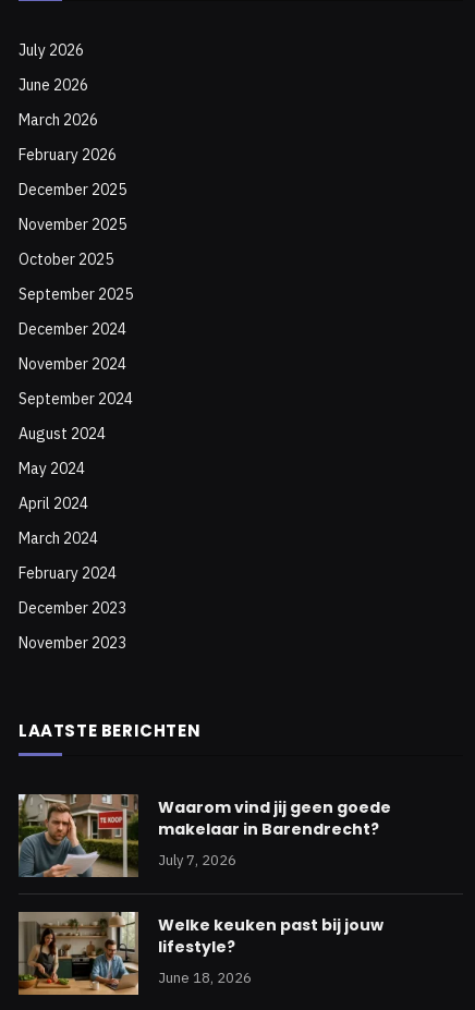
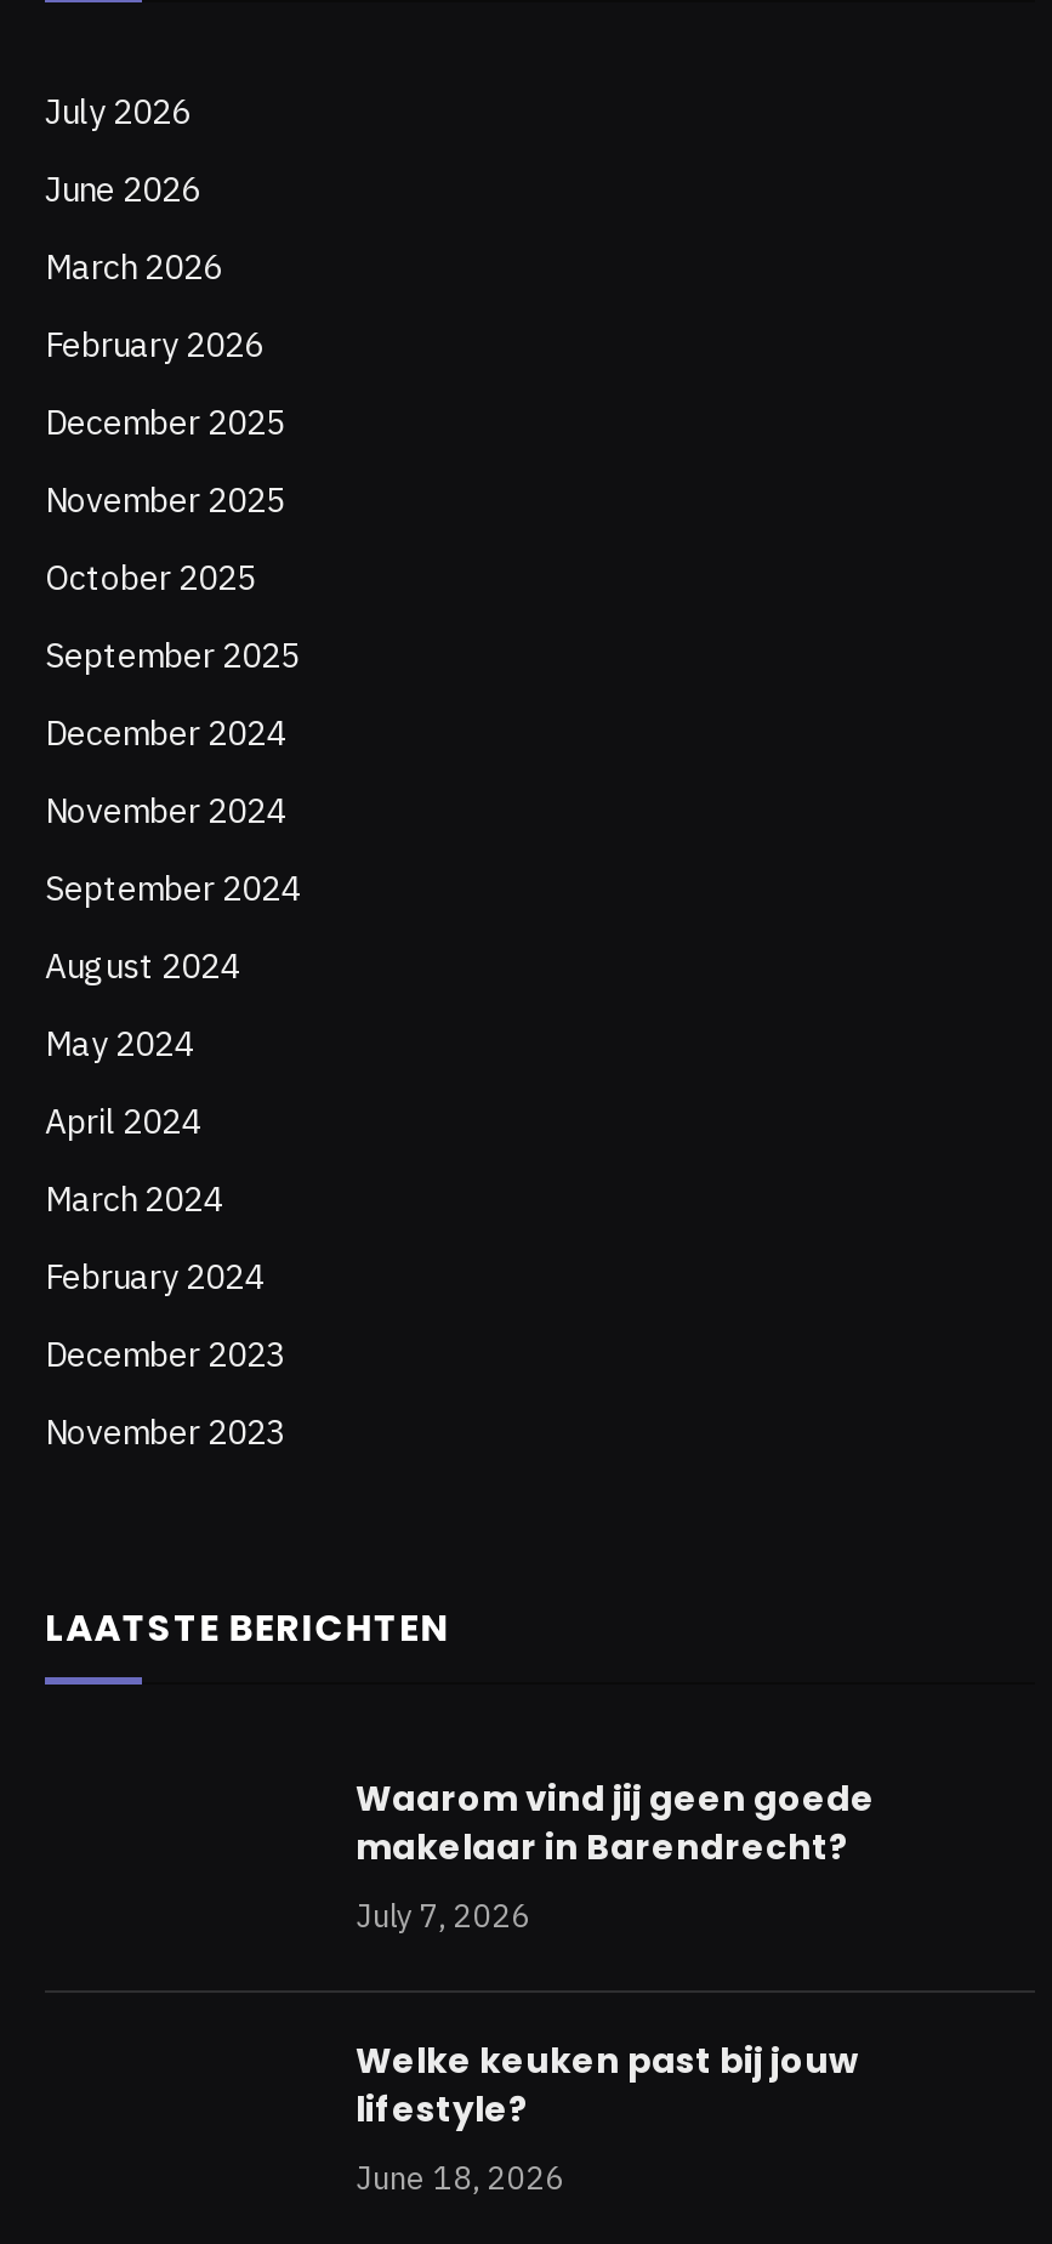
- [image]

- [image]
